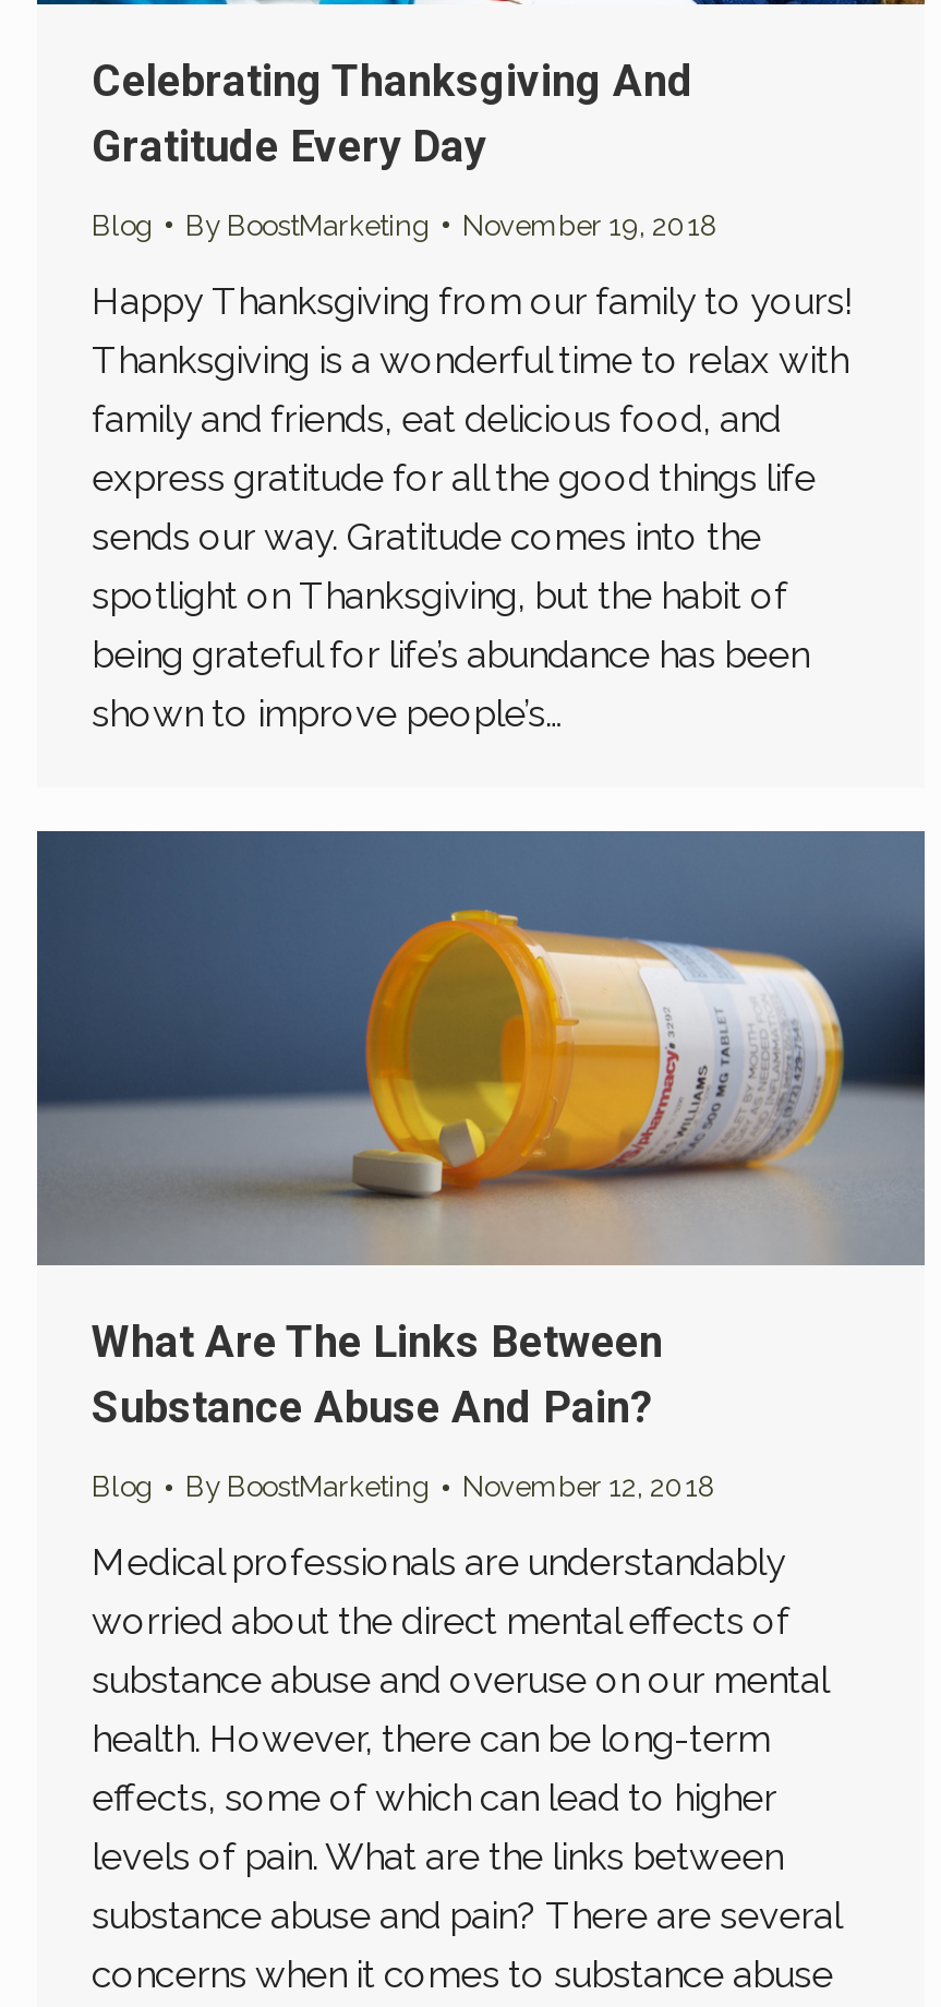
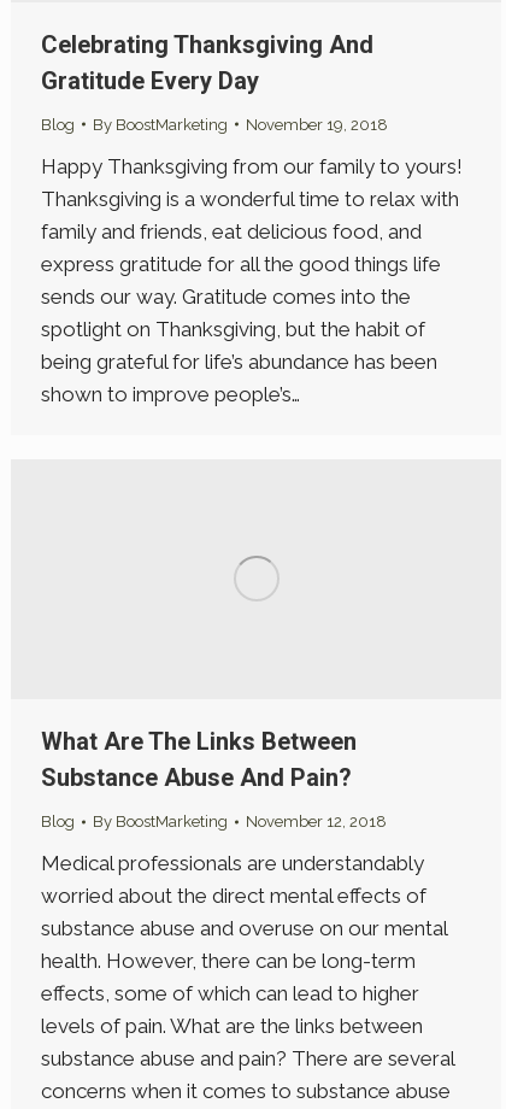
- [image]
